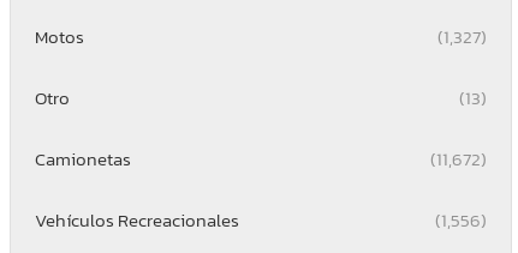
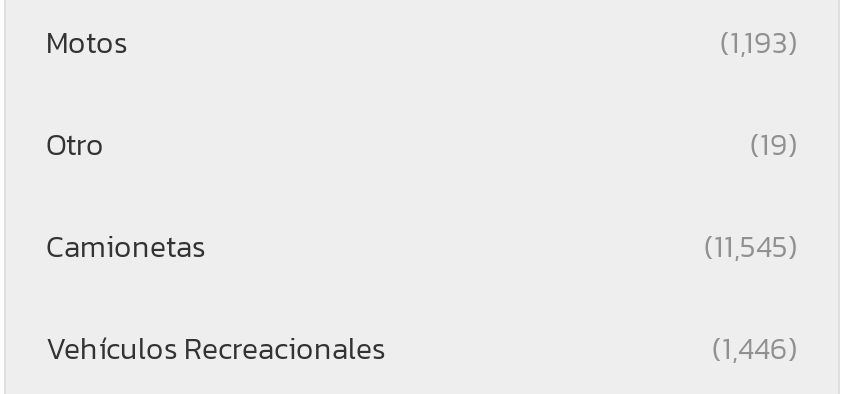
- (1,327)
+ (1,193)

- (13)
+ (19)

- (11,672)
+ (11,545)

- (1,556)
+ (1,446)
